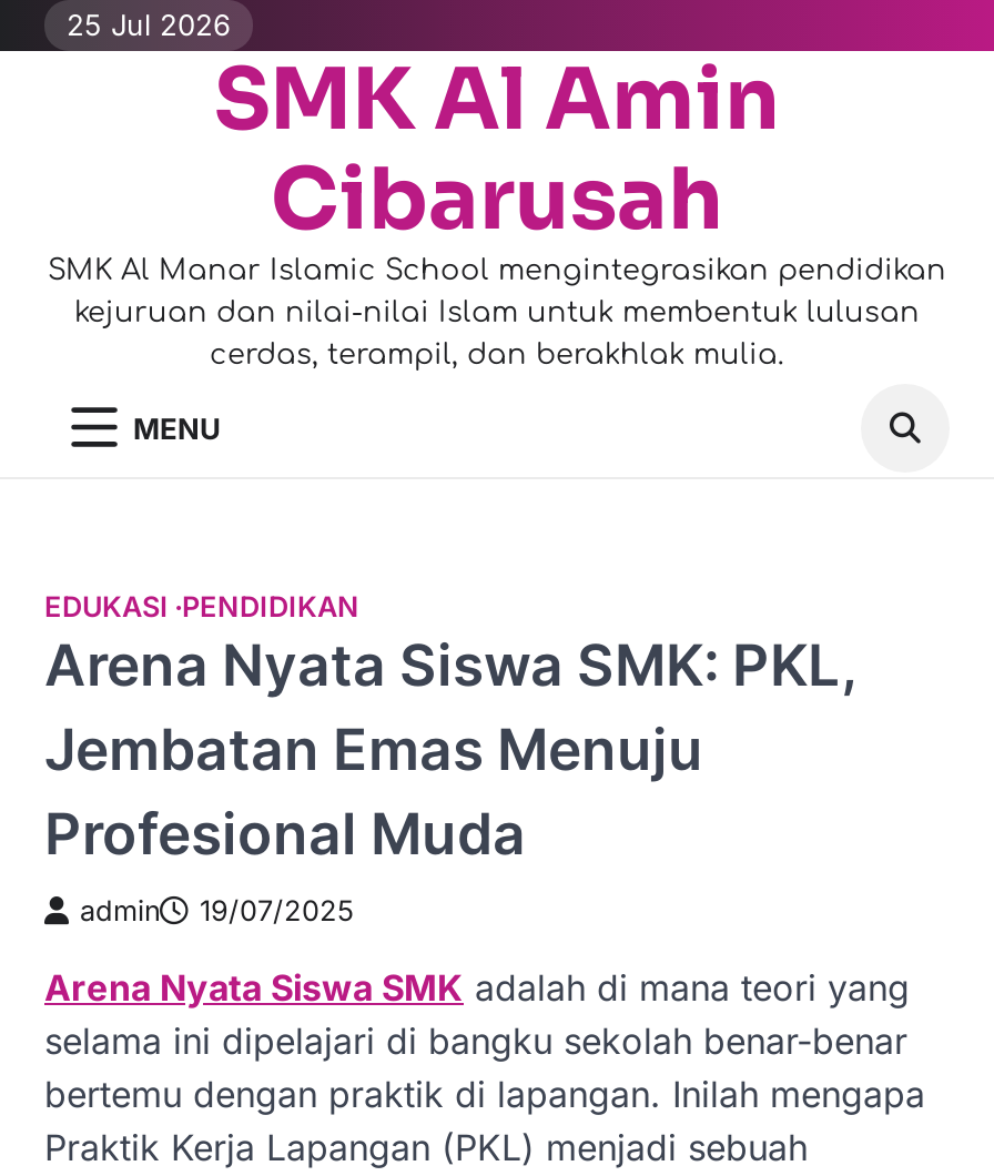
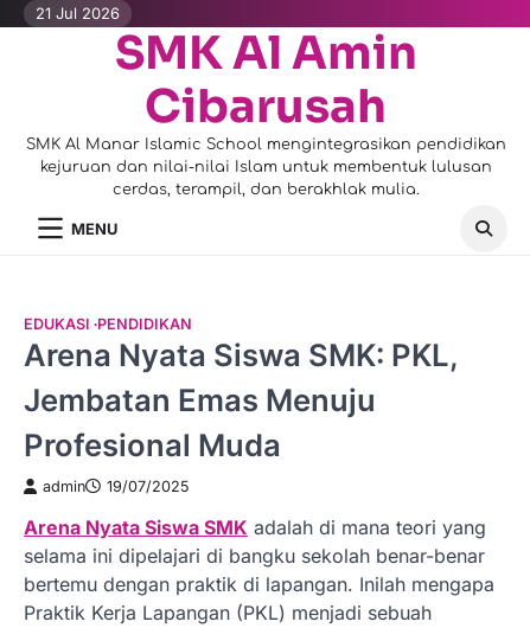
- 25 Jul 2026
+ 21 Jul 2026
